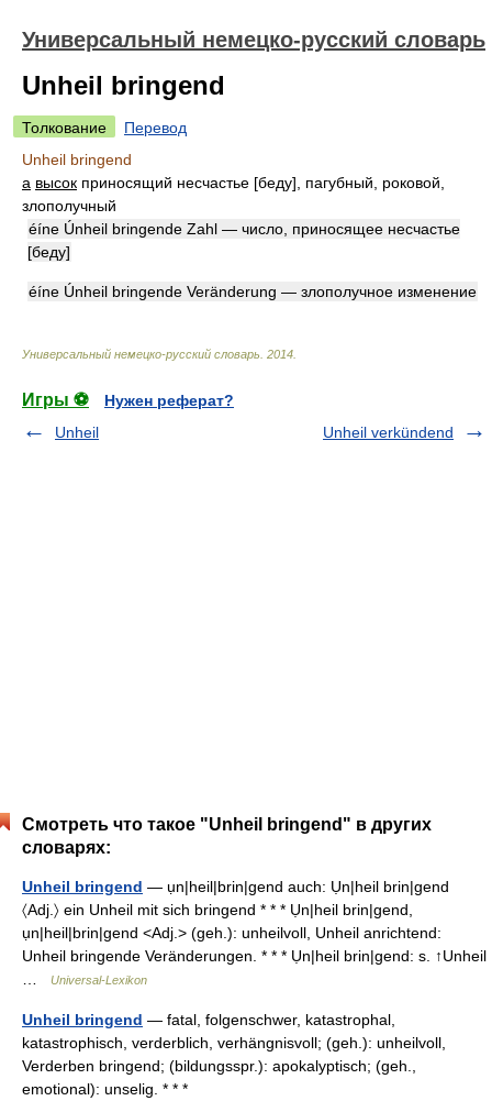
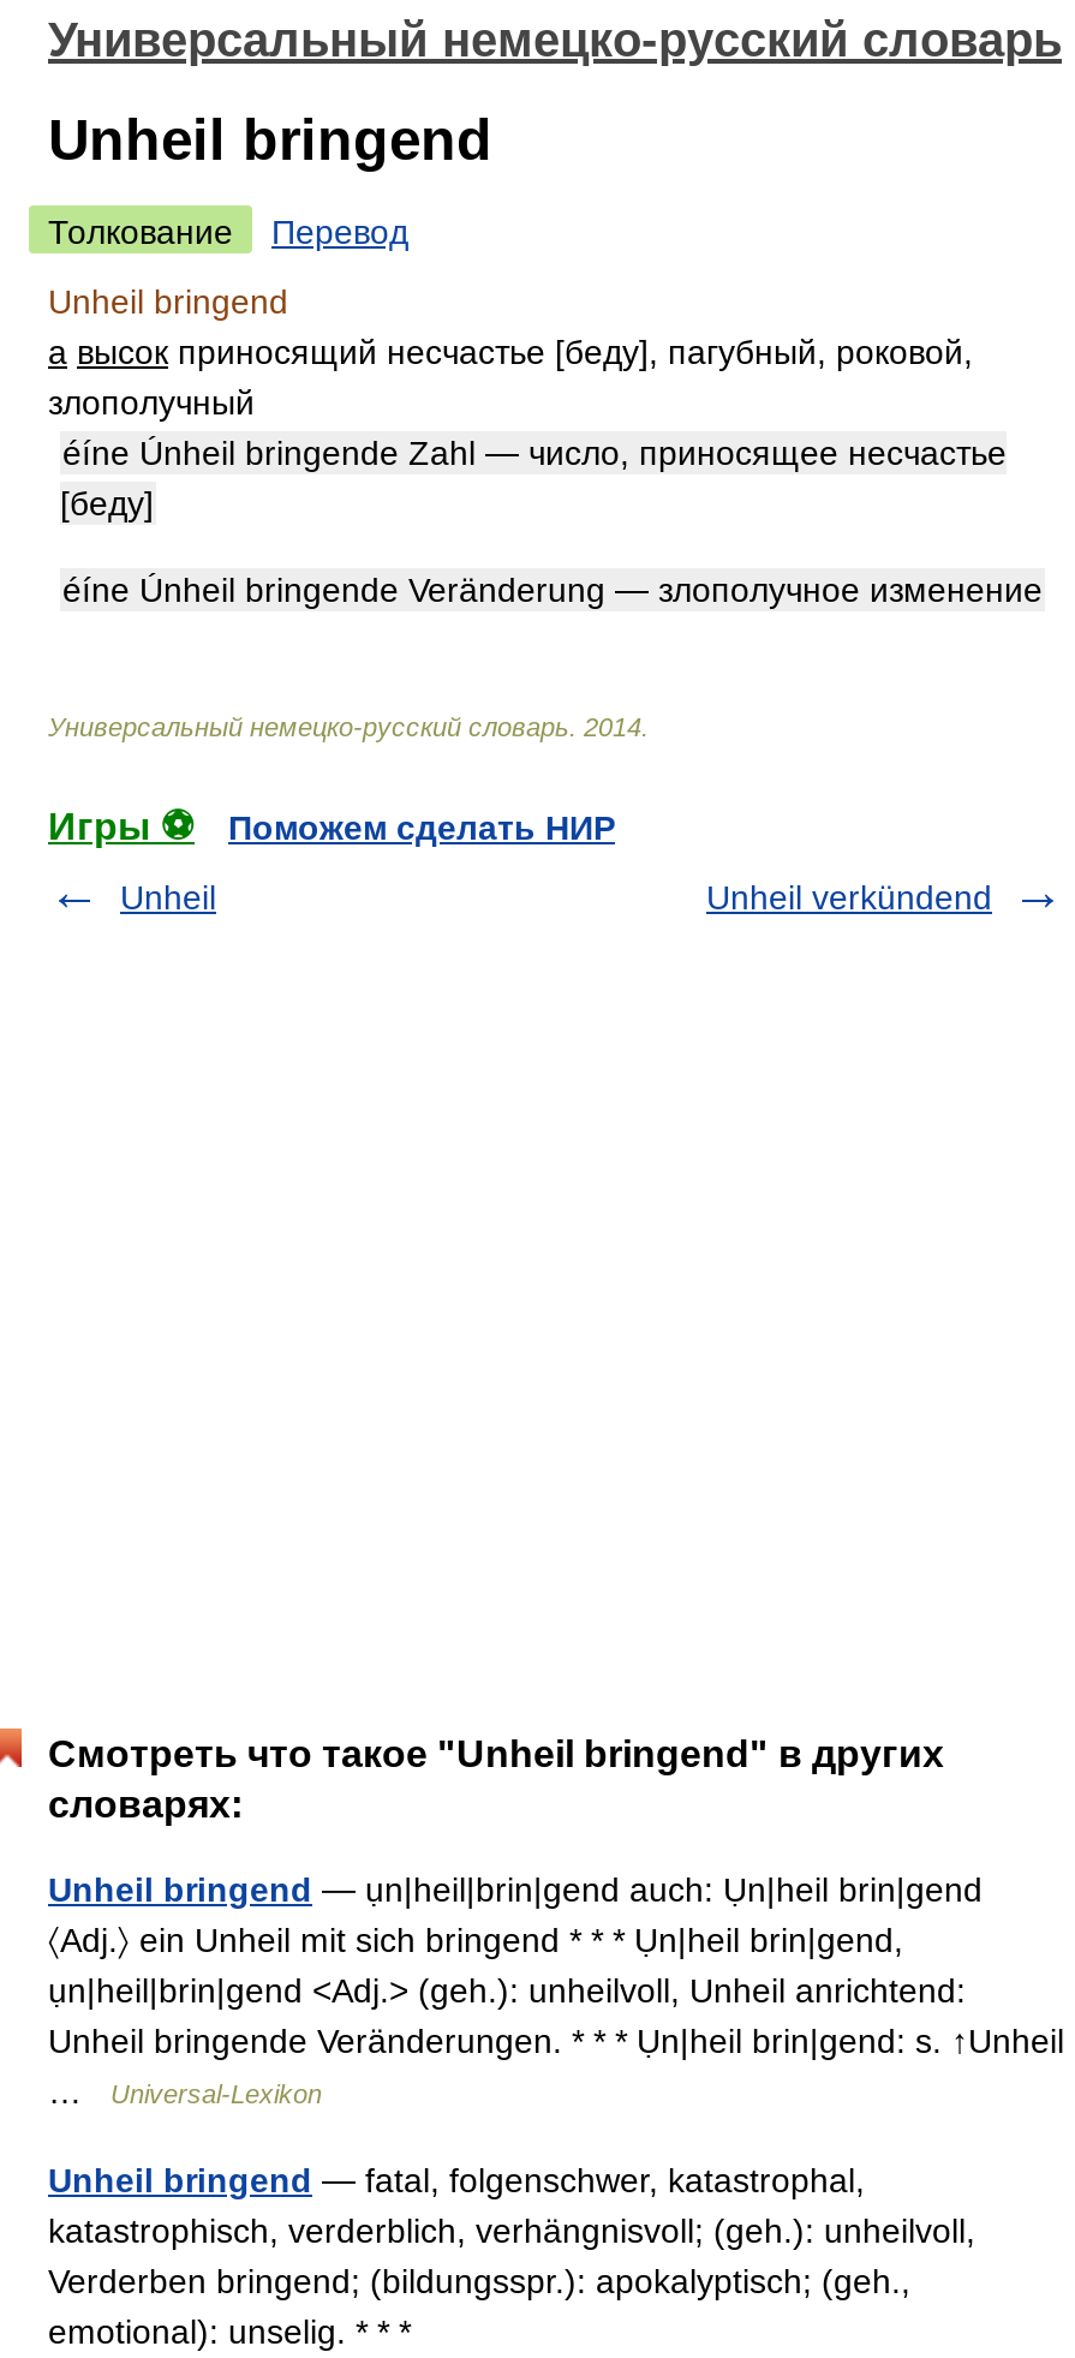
- Нужен реферат?
+ Поможем сделать НИР
